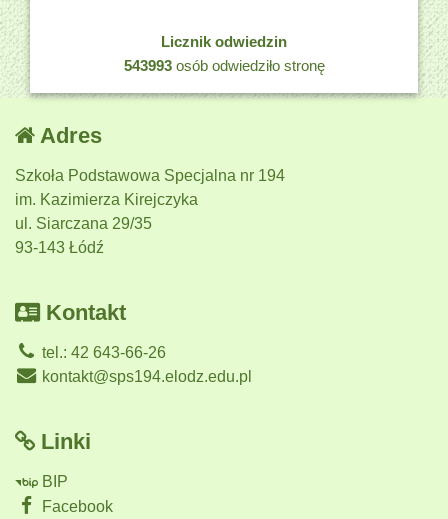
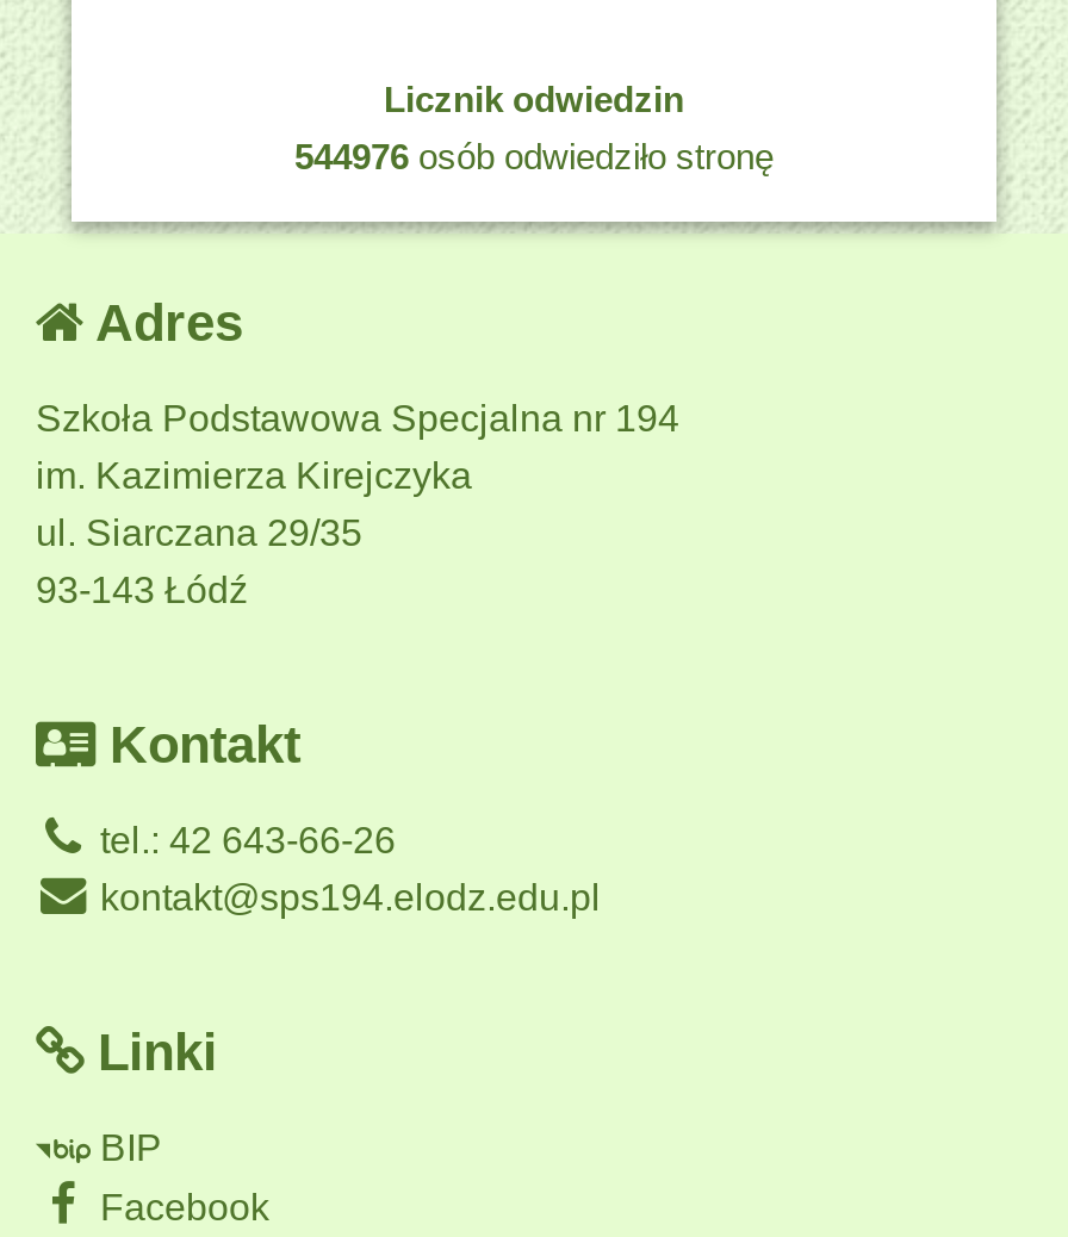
- 543993 osób odwiedziło stronę
+ 544976 osób odwiedziło stronę
